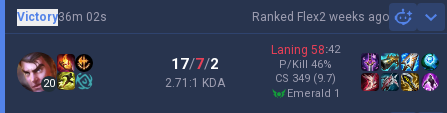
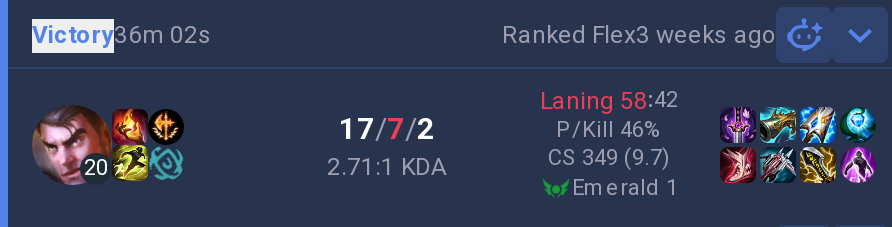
- Ranked Flex2 weeks ago
+ Ranked Flex3 weeks ago
